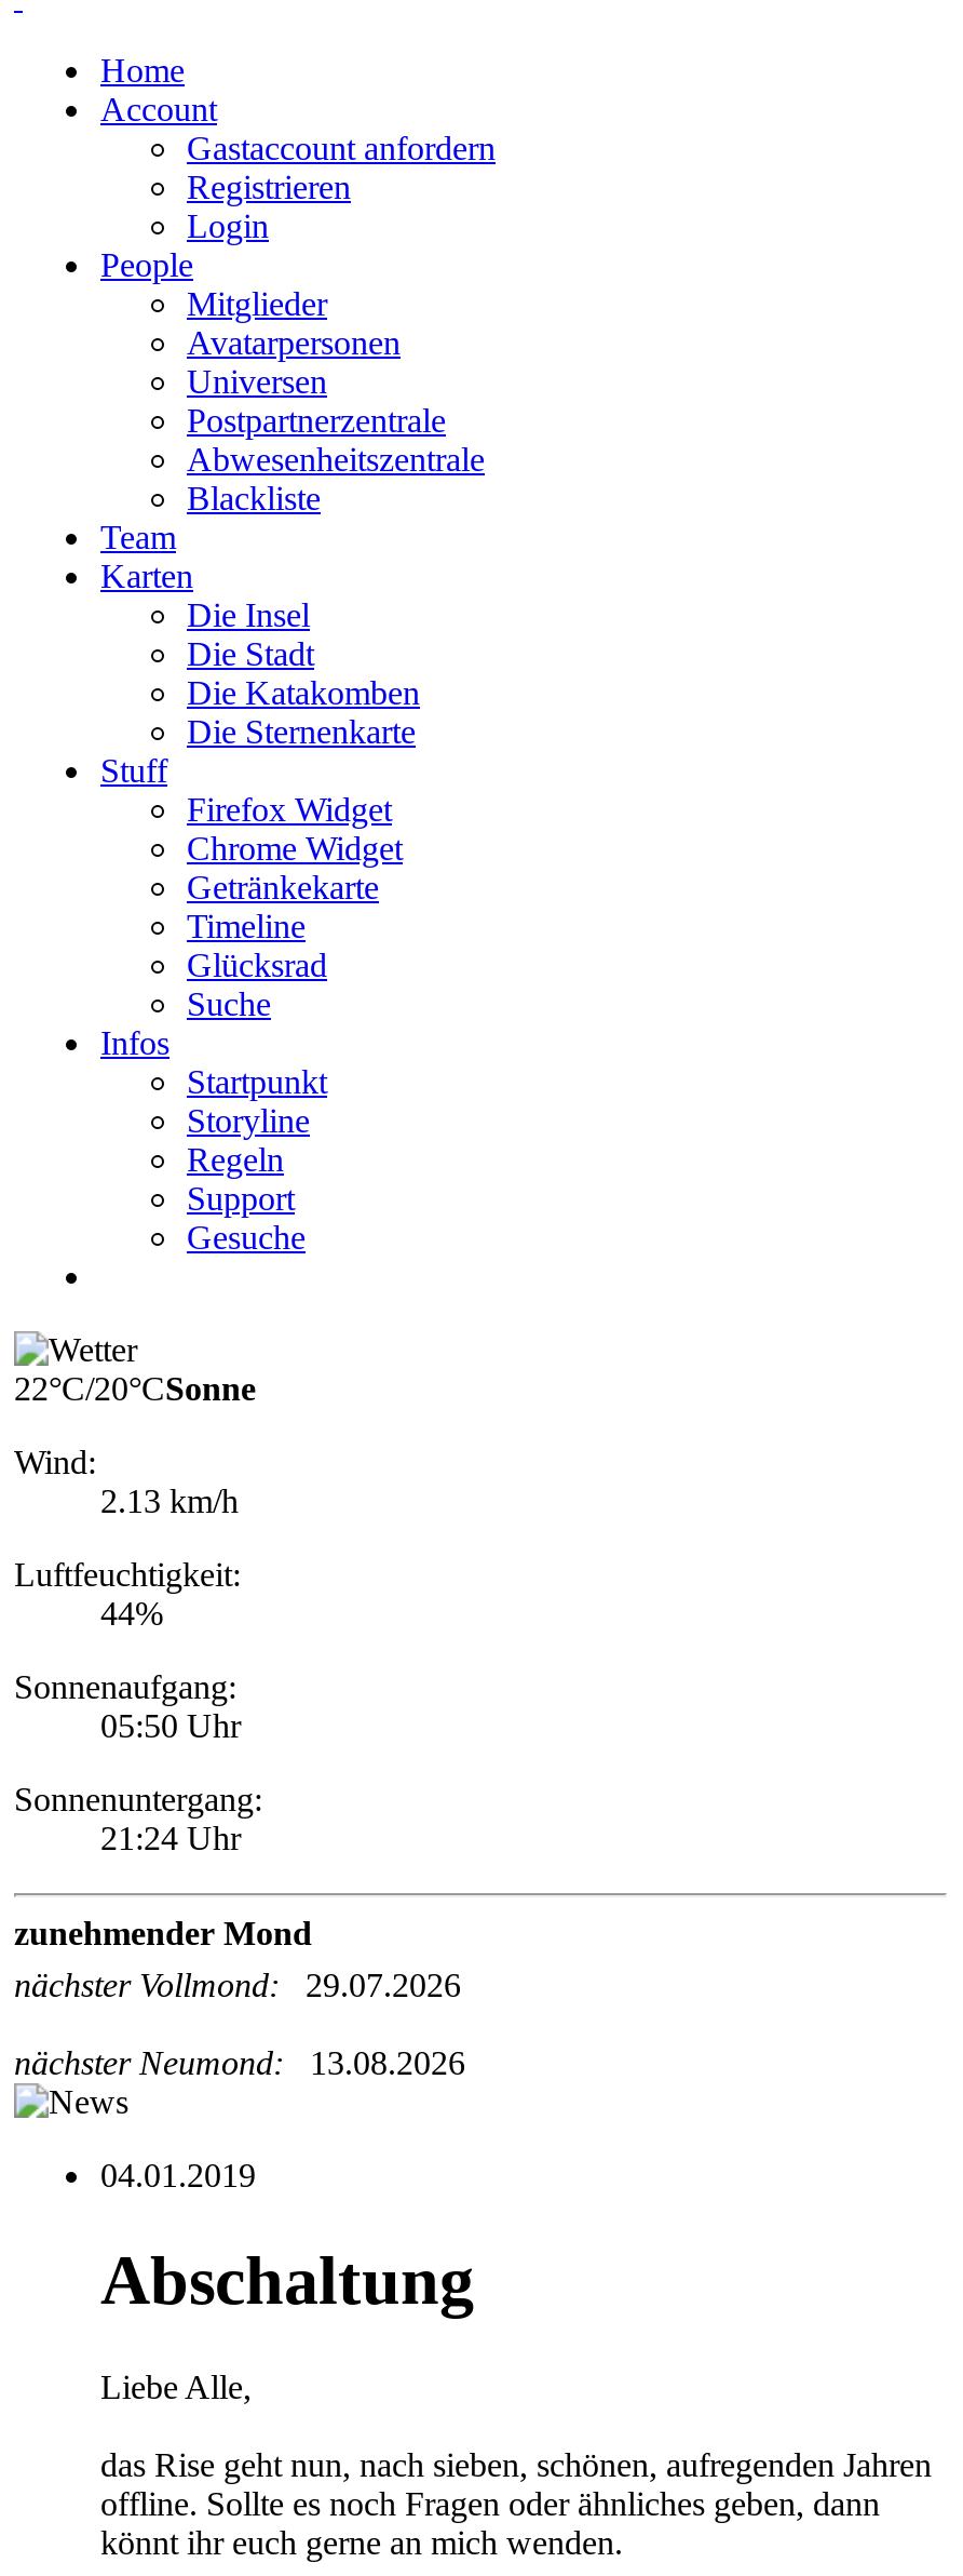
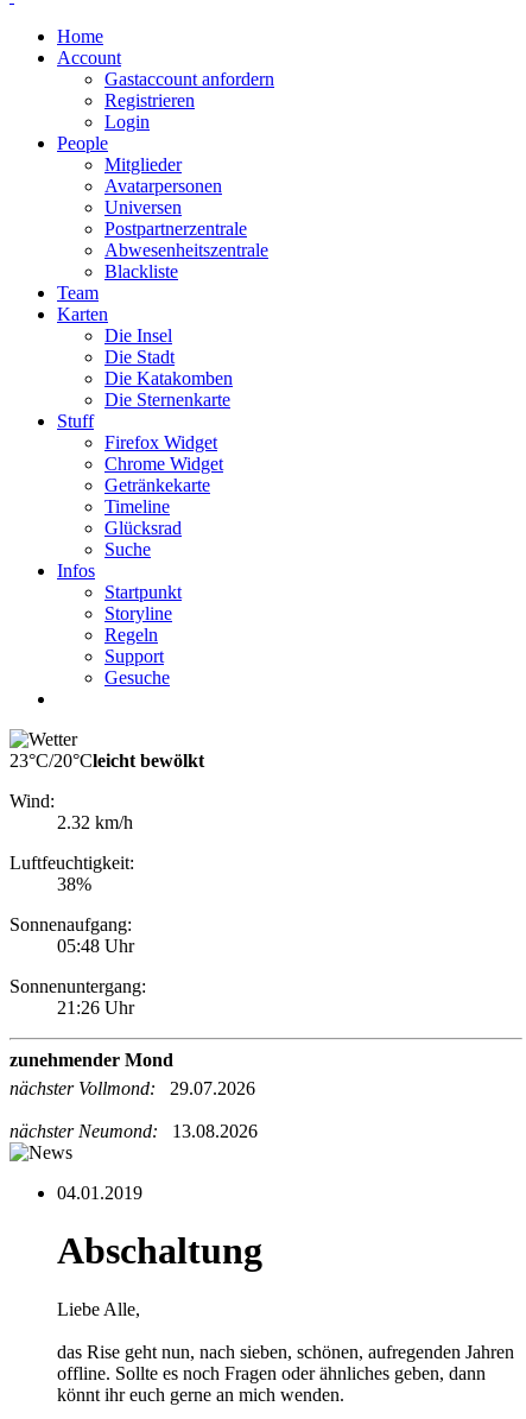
- 22°C/20°CSonne
+ 23°C/20°Cleicht bewölkt

- 2.13 km/h
+ 2.32 km/h

- 44%
+ 38%

- 05:50 Uhr
+ 05:48 Uhr

- 21:24 Uhr
+ 21:26 Uhr
